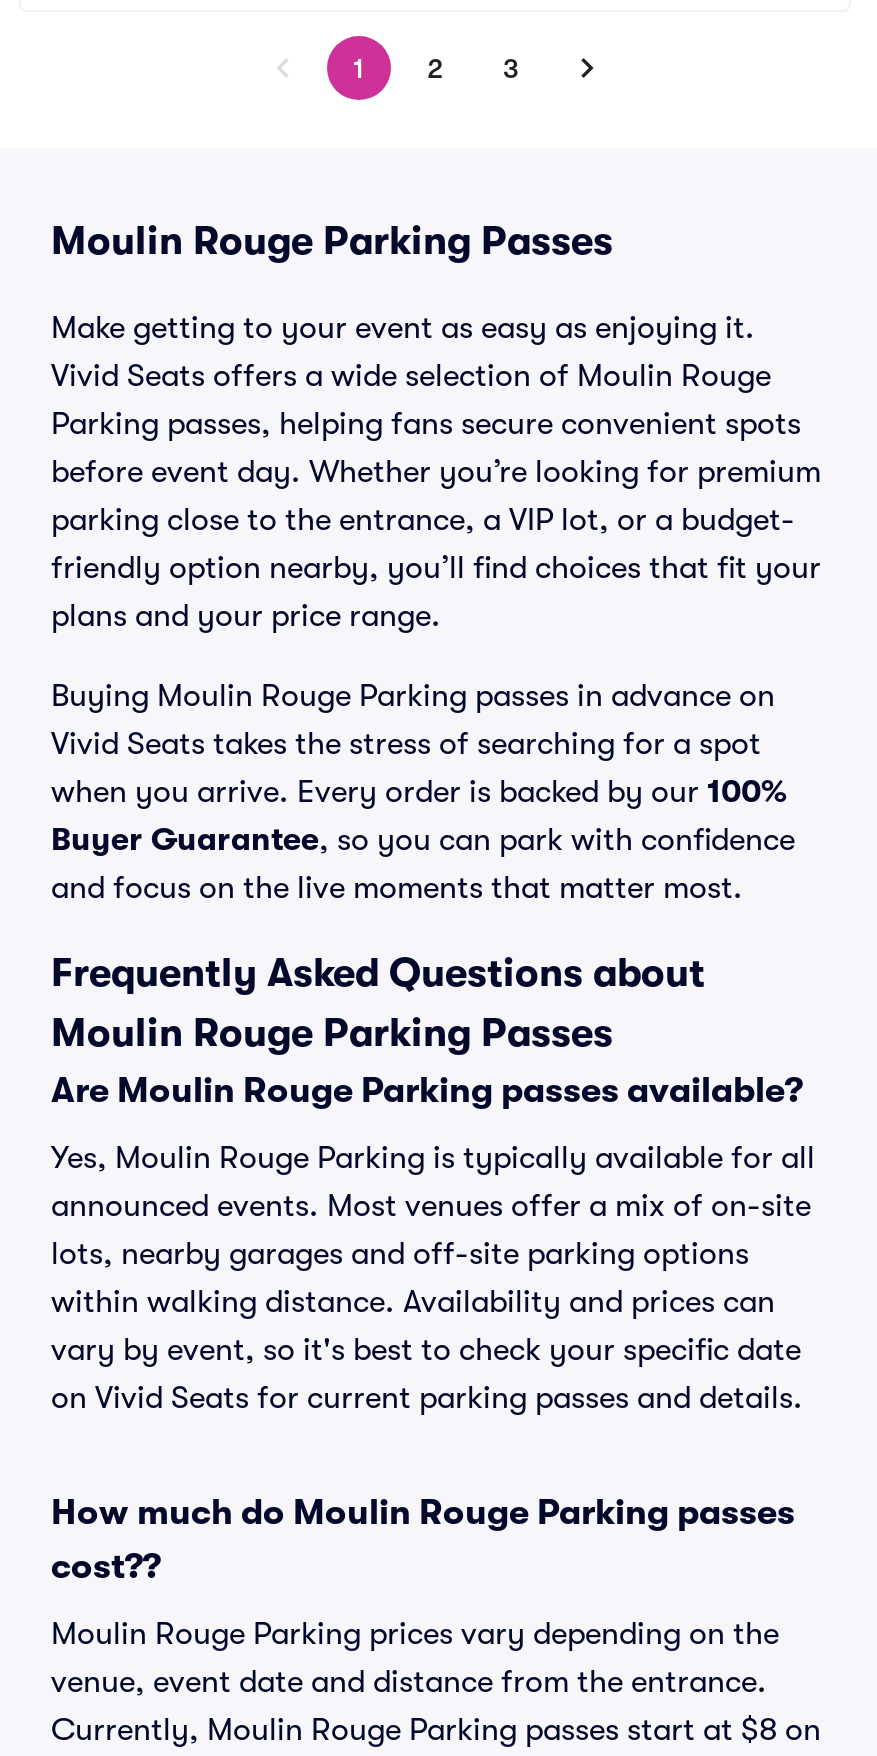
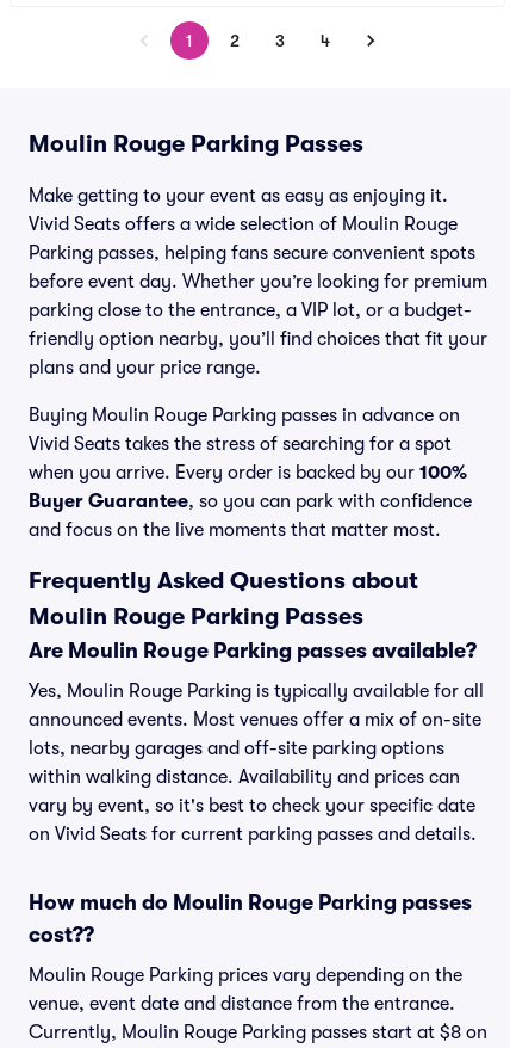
+ 4
